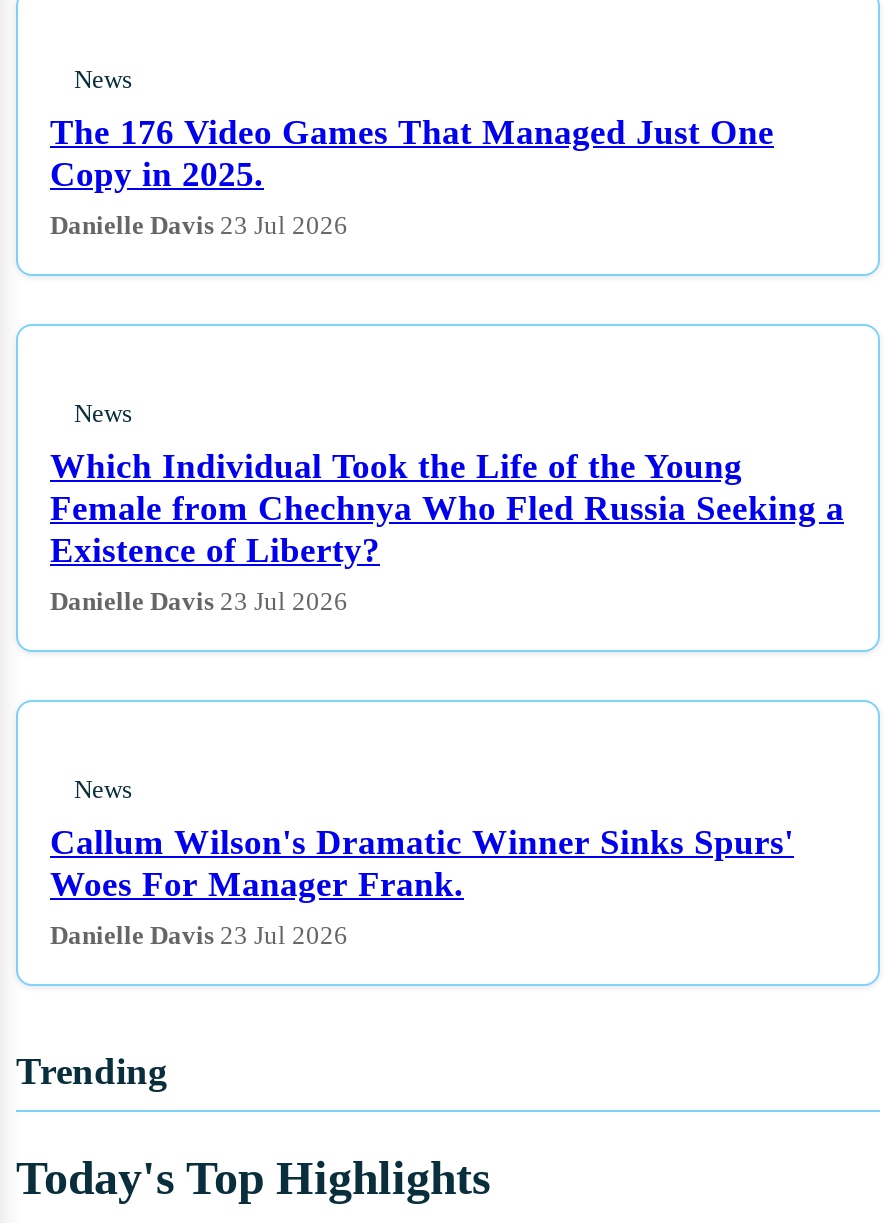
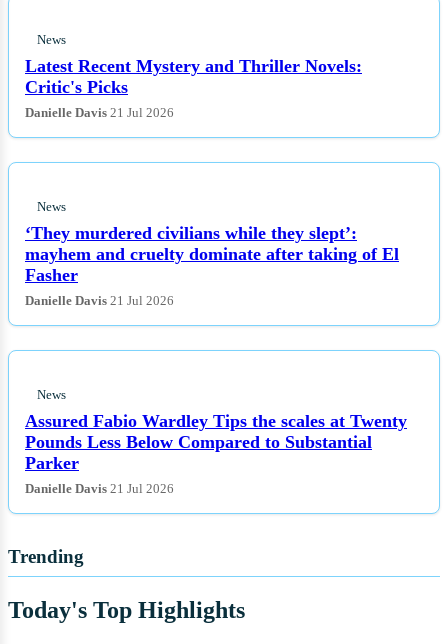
- The 176 Video Games That Managed Just One
- Copy in 2025.
- Danielle Davis 23 Jul 2026
+ Latest Recent Mystery and Thriller Novels:
+ Critic's Picks
+ Danielle Davis 21 Jul 2026

- Which Individual Took the Life of the Young
- Female from Chechnya Who Fled Russia Seeking a
- Existence of Liberty?
- Danielle Davis 23 Jul 2026
+ ‘They murdered civilians while they slept’:
+ mayhem and cruelty dominate after taking of El
+ Fasher
+ Danielle Davis 21 Jul 2026

- Callum Wilson's Dramatic Winner Sinks Spurs'
- Woes For Manager Frank.
- Danielle Davis 23 Jul 2026
+ Assured Fabio Wardley Tips the scales at Twenty
+ Pounds Less Below Compared to Substantial
+ Parker
+ Danielle Davis 21 Jul 2026
